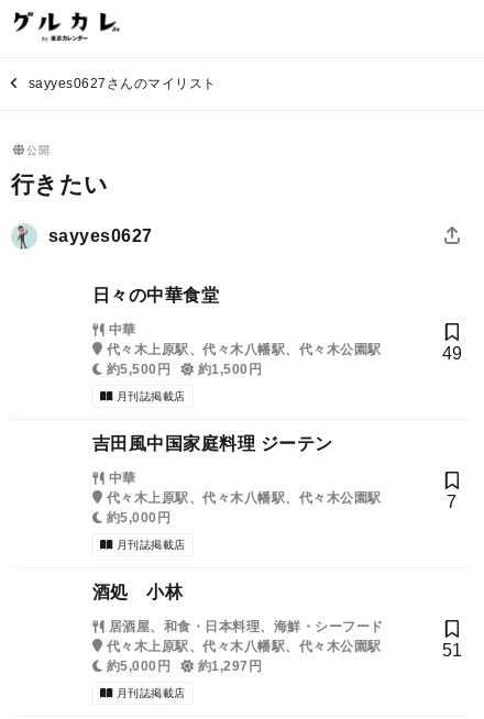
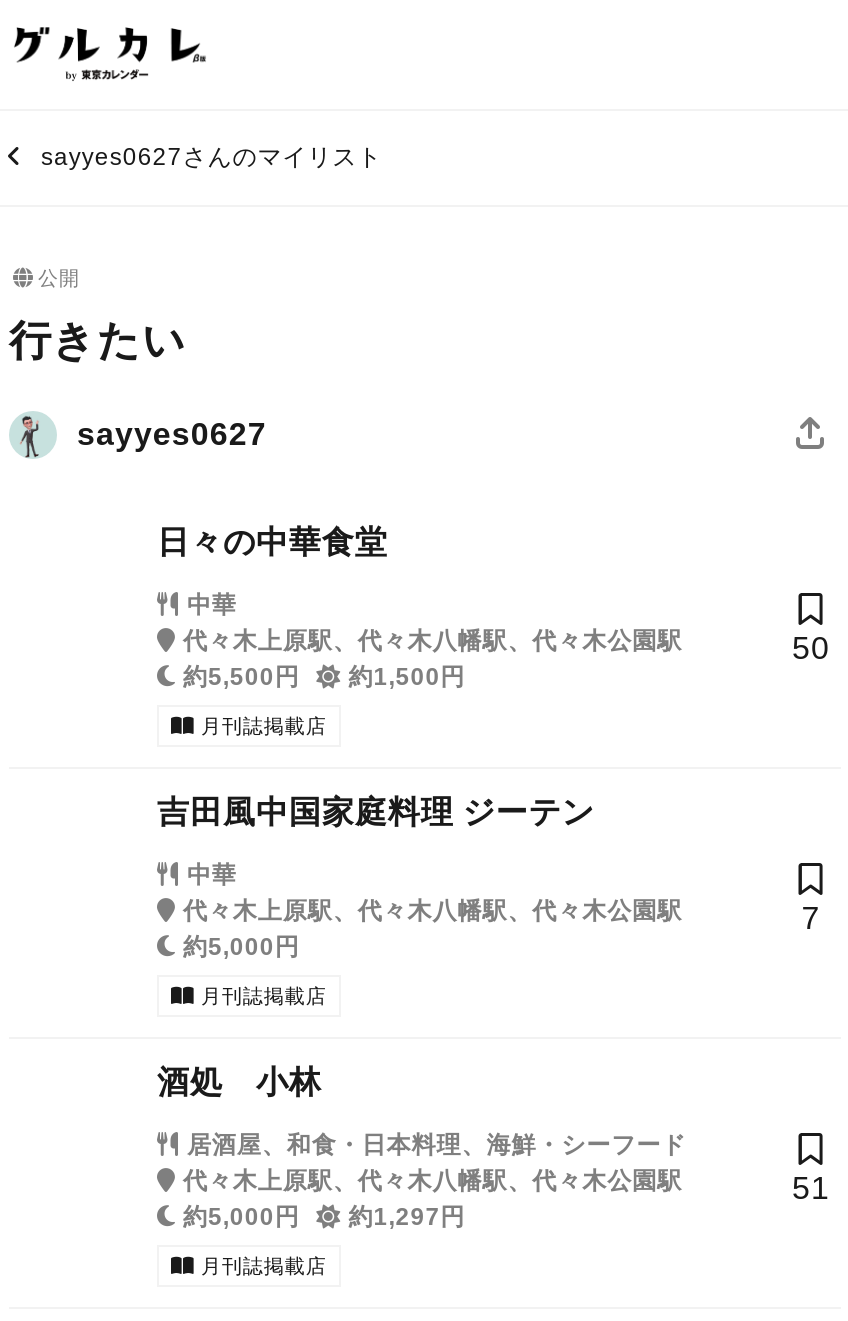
- 49
+ 50
